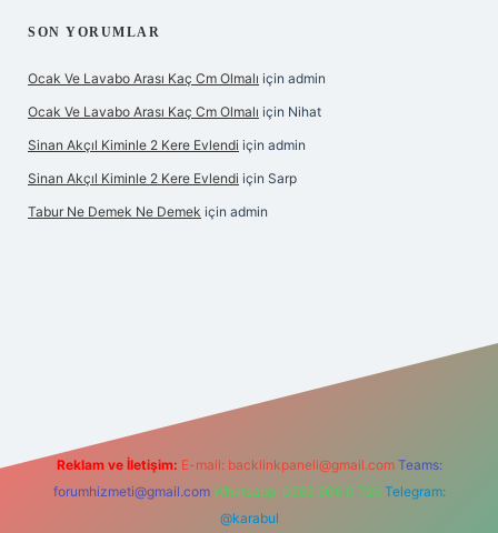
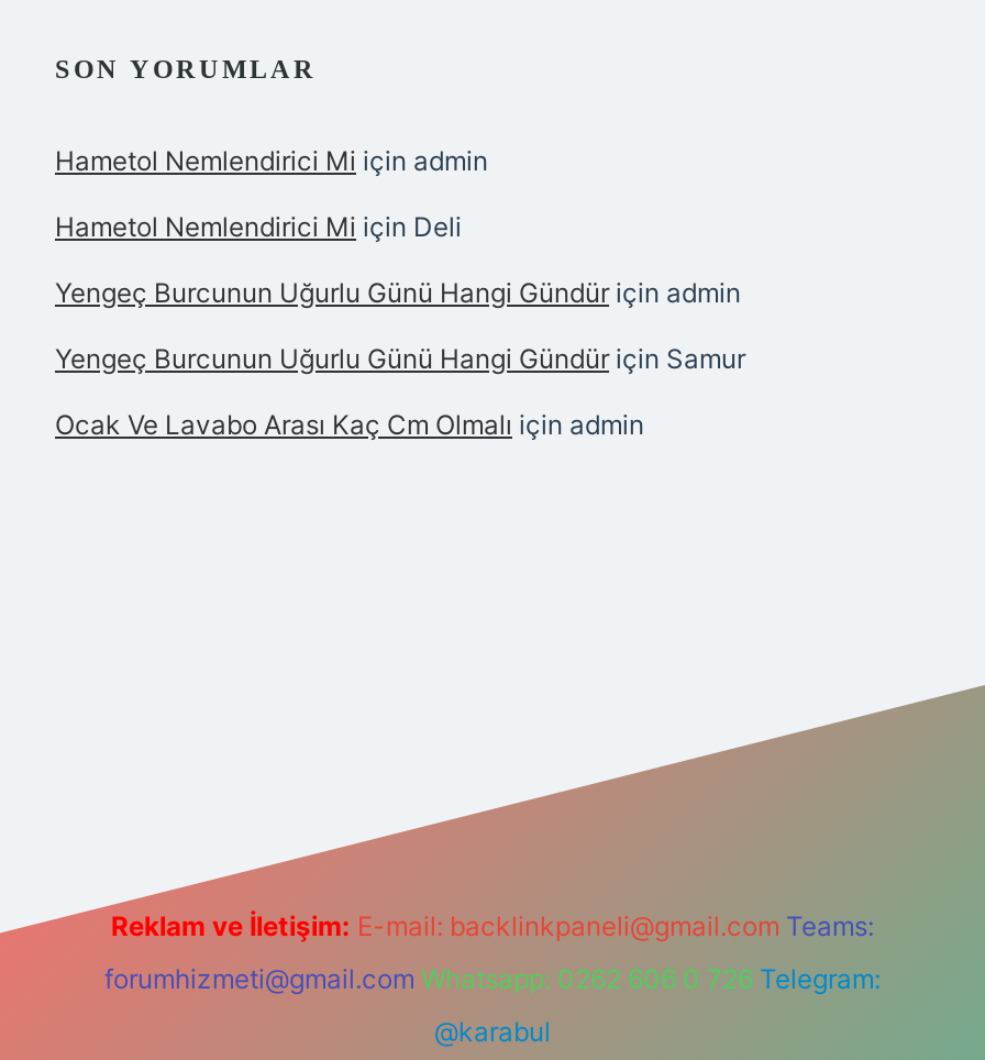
+ Hametol Nemlendirici Mi için admin
+ Hametol Nemlendirici Mi için Deli
+ Yengeç Burcunun Uğurlu Günü Hangi Gündür için admin
+ Yengeç Burcunun Uğurlu Günü Hangi Gündür için Samur

moved down: Ocak Ve Lavabo Arası Kaç Cm Olmalı için admin

- Ocak Ve Lavabo Arası Kaç Cm Olmalı için Nihat
- Sinan Akçıl Kiminle 2 Kere Evlendi için admin
- Sinan Akçıl Kiminle 2 Kere Evlendi için Sarp
- Tabur Ne Demek Ne Demek için admin
